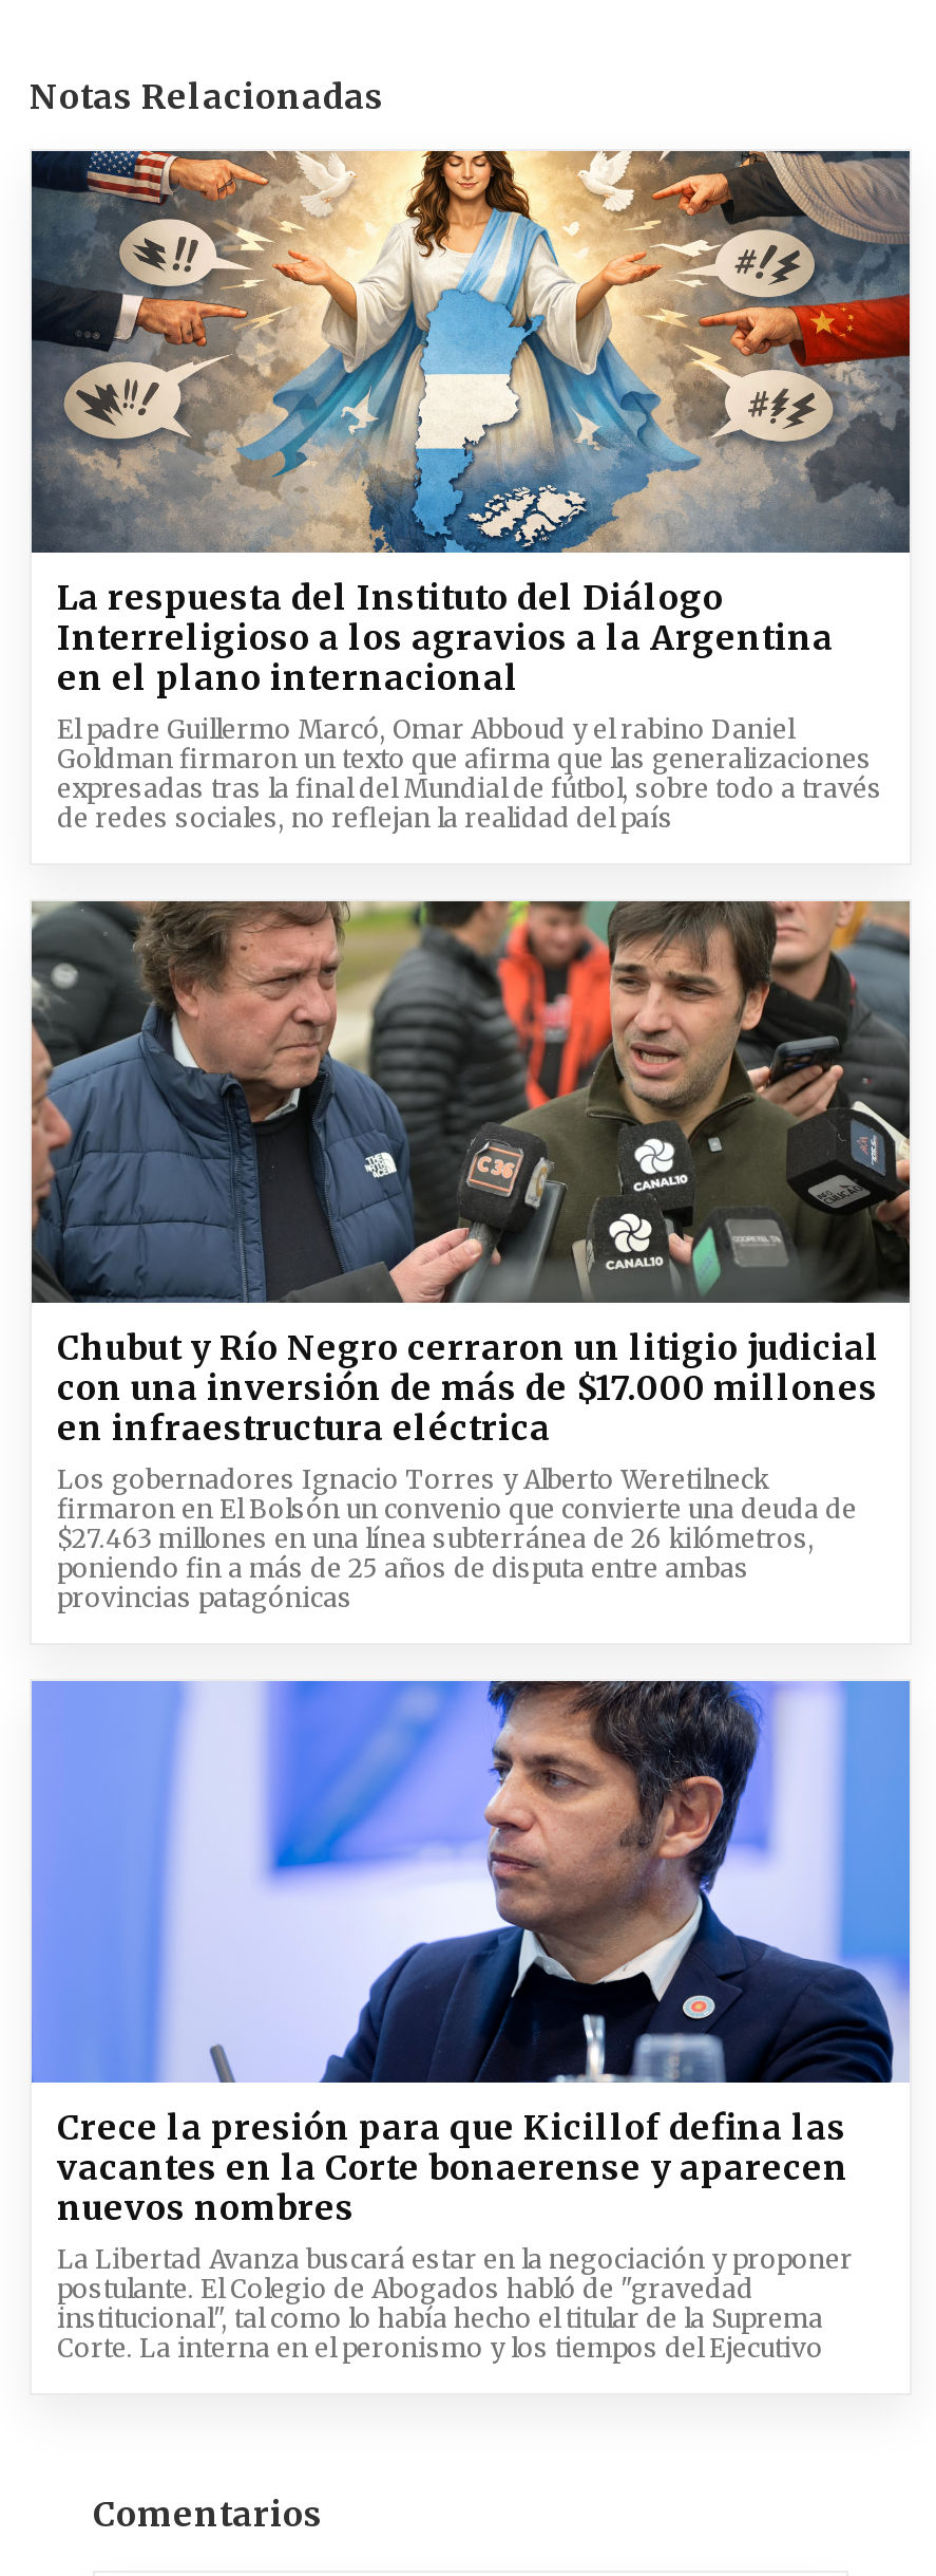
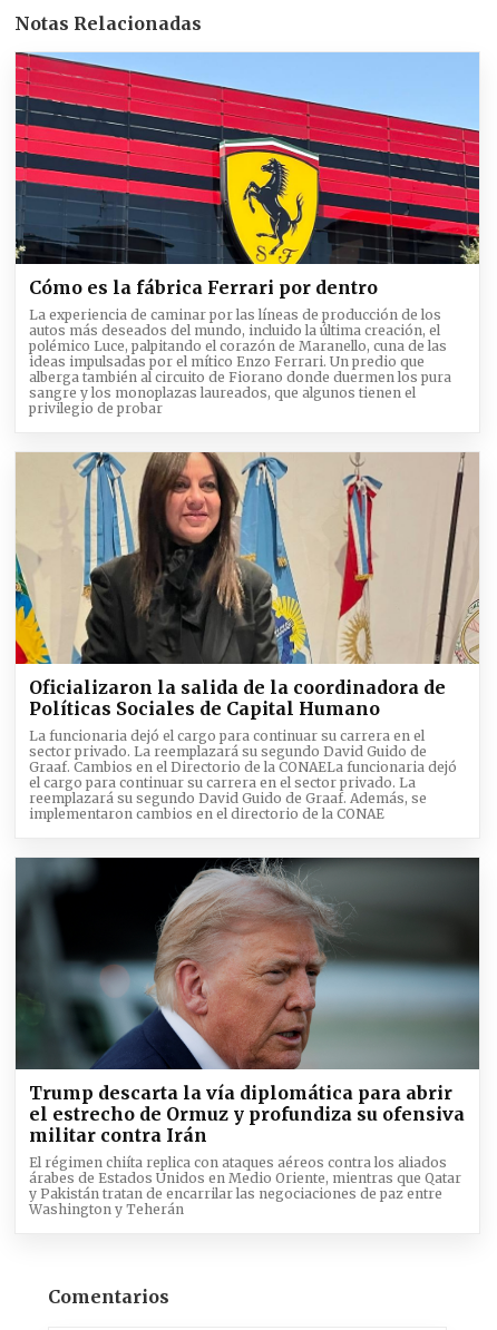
- [image]
- La respuesta del Instituto del Diálogo
- Interreligioso a los agravios a la Argentina
- en el plano internacional
- El padre Guillermo Marcó, Omar Abboud y el rabino Daniel
- Goldman firmaron un texto que afirma que las generalizaciones
- expresadas tras la final del Mundial de fútbol, sobre todo a través
- de redes sociales, no reflejan la realidad del país
+ [image]
+ Cómo es la fábrica Ferrari por dentro
+ La experiencia de caminar por las líneas de producción de los
+ autos más deseados del mundo, incluido la última creación, el
+ polémico Luce, palpitando el corazón de Maranello, cuna de las
+ ideas impulsadas por el mítico Enzo Ferrari. Un predio que
+ alberga también al circuito de Fiorano donde duermen los pura
+ sangre y los monoplazas laureados, que algunos tienen el
+ privilegio de probar

- [image]
- Chubut y Río Negro cerraron un litigio judicial
- con una inversión de más de $17.000 millones
- en infraestructura eléctrica
- Los gobernadores Ignacio Torres y Alberto Weretilneck
- firmaron en El Bolsón un convenio que convierte una deuda de
- $27.463 millones en una línea subterránea de 26 kilómetros,
- poniendo fin a más de 25 años de disputa entre ambas
- provincias patagónicas
+ [image]
+ Oficializaron la salida de la coordinadora de
+ Políticas Sociales de Capital Humano
+ La funcionaria dejó el cargo para continuar su carrera en el
+ sector privado. La reemplazará su segundo David Guido de
+ Graaf. Cambios en el Directorio de la CONAELa funcionaria dejó
+ el cargo para continuar su carrera en el sector privado. La
+ reemplazará su segundo David Guido de Graaf. Además, se
+ implementaron cambios en el directorio de la CONAE

- [image]
- Crece la presión para que Kicillof defina las
- vacantes en la Corte bonaerense y aparecen
- nuevos nombres
- La Libertad Avanza buscará estar en la negociación y proponer
- postulante. El Colegio de Abogados habló de "gravedad
- institucional", tal como lo había hecho el titular de la Suprema
- Corte. La interna en el peronismo y los tiempos del Ejecutivo
+ [image]
+ Trump descarta la vía diplomática para abrir
+ el estrecho de Ormuz y profundiza su ofensiva
+ militar contra Irán
+ El régimen chiíta replica con ataques aéreos contra los aliados
+ árabes de Estados Unidos en Medio Oriente, mientras que Qatar
+ y Pakistán tratan de encarrilar las negociaciones de paz entre
+ Washington y Teherán
